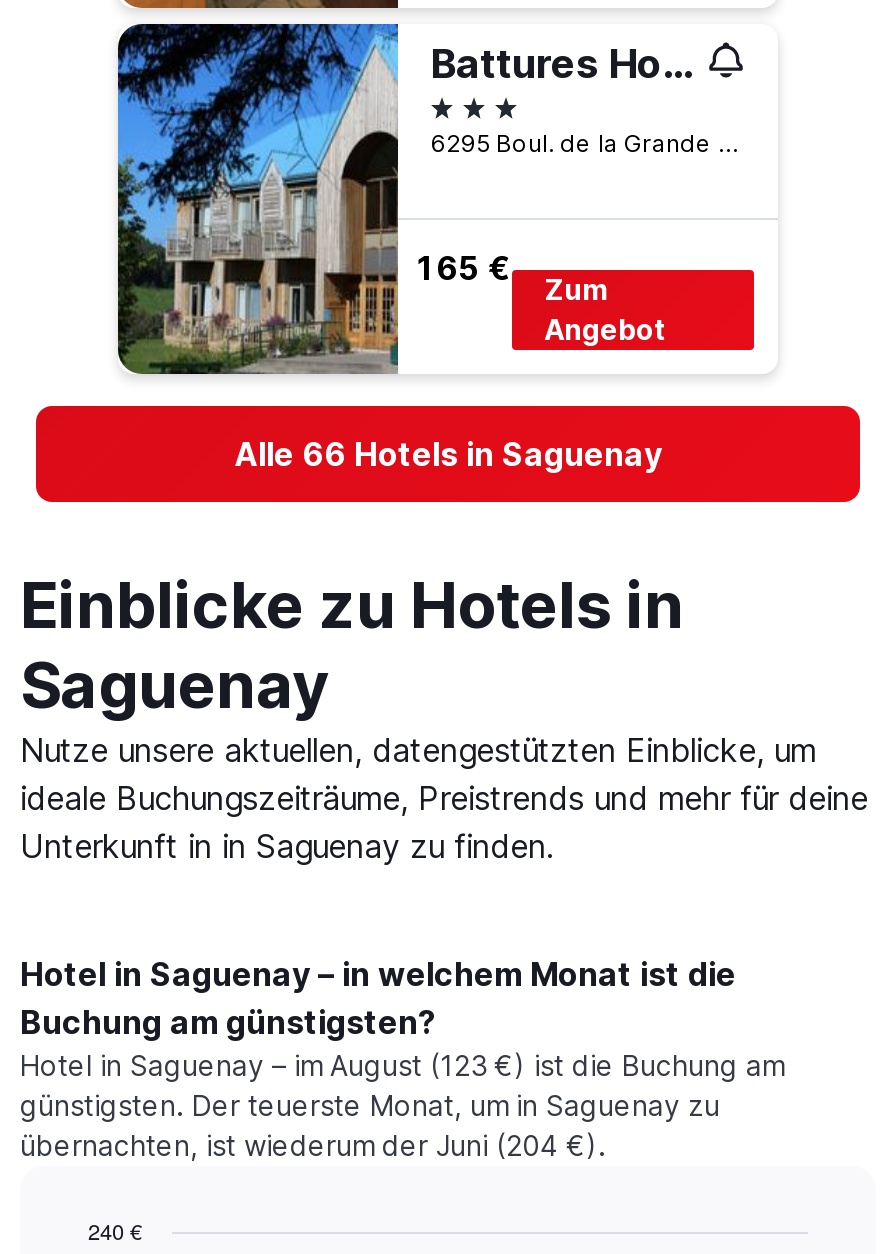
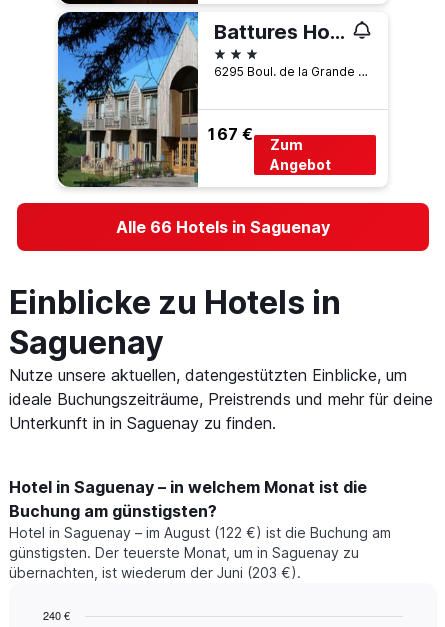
- 165 €
+ 167 €

- Hotel in Saguenay – im August (123 €) ist die Buchung am
+ Hotel in Saguenay – im August (122 €) ist die Buchung am

- übernachten, ist wiederum der Juni (204 €).
+ übernachten, ist wiederum der Juni (203 €).
